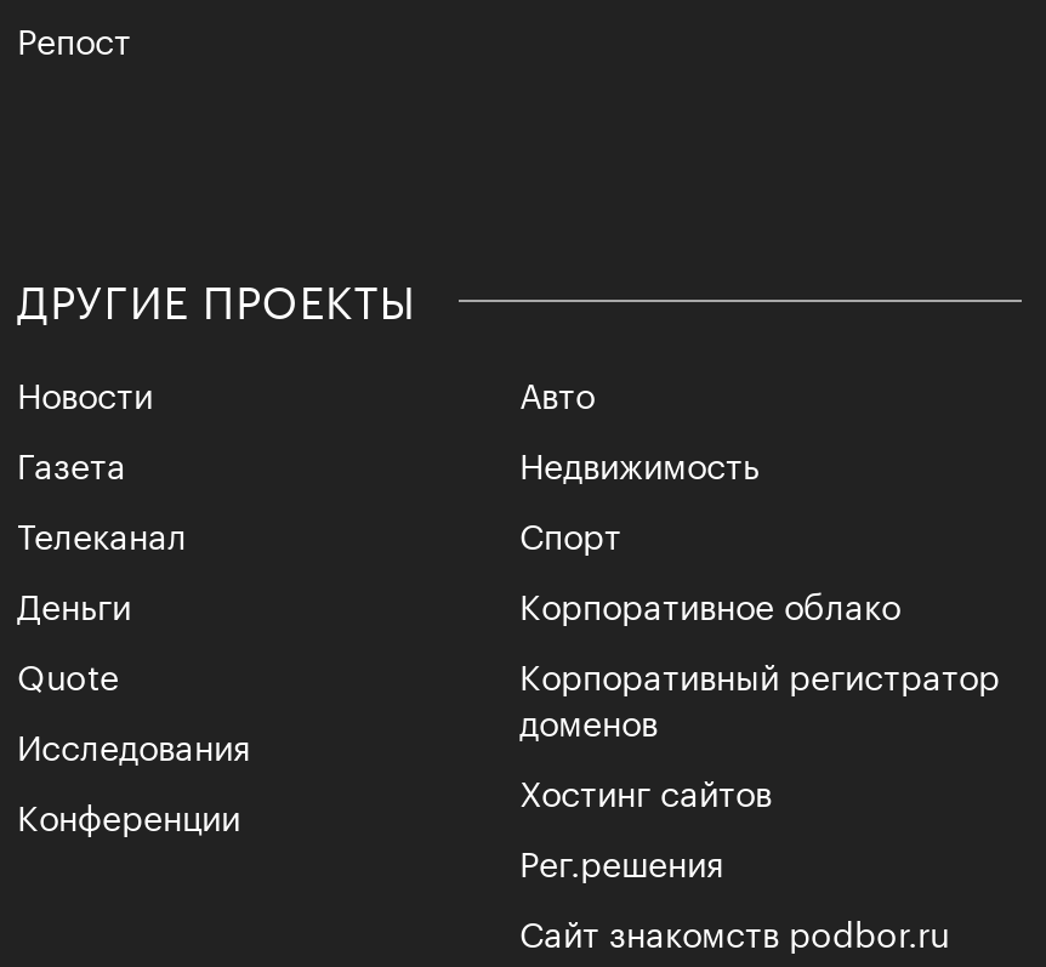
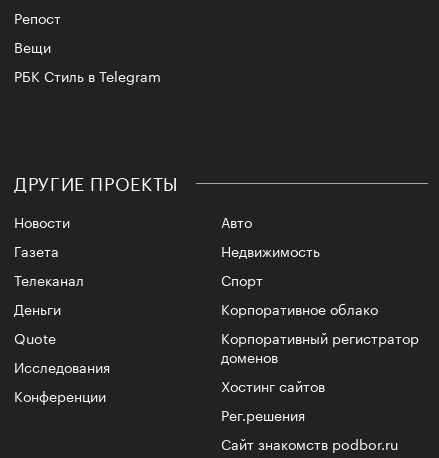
+ Вещи
+ РБК Стиль в Telegram
